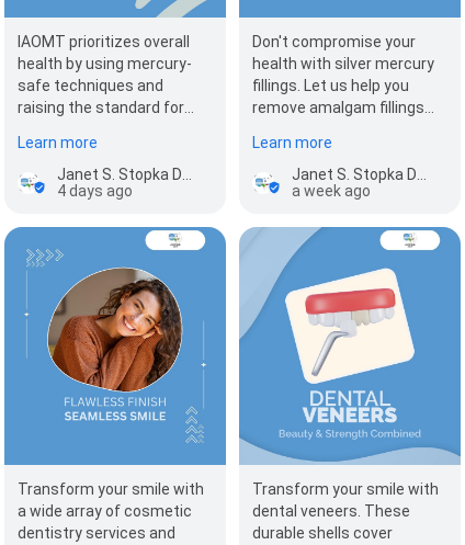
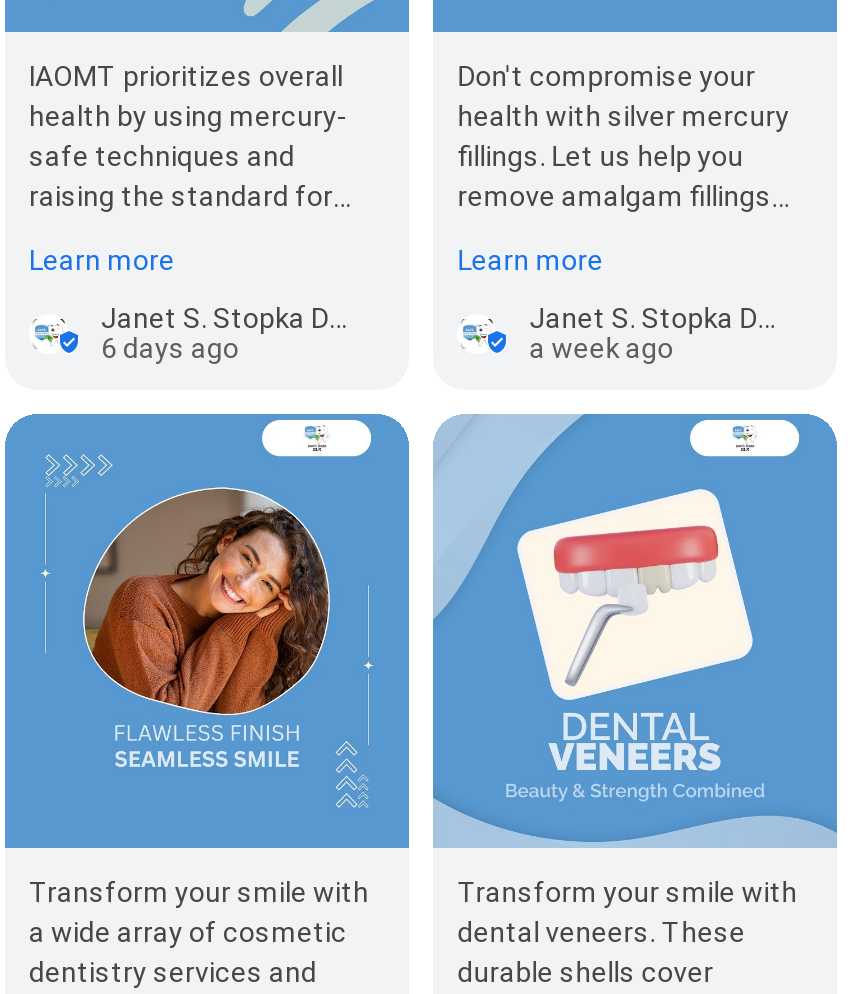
- 4 days ago
+ 6 days ago
